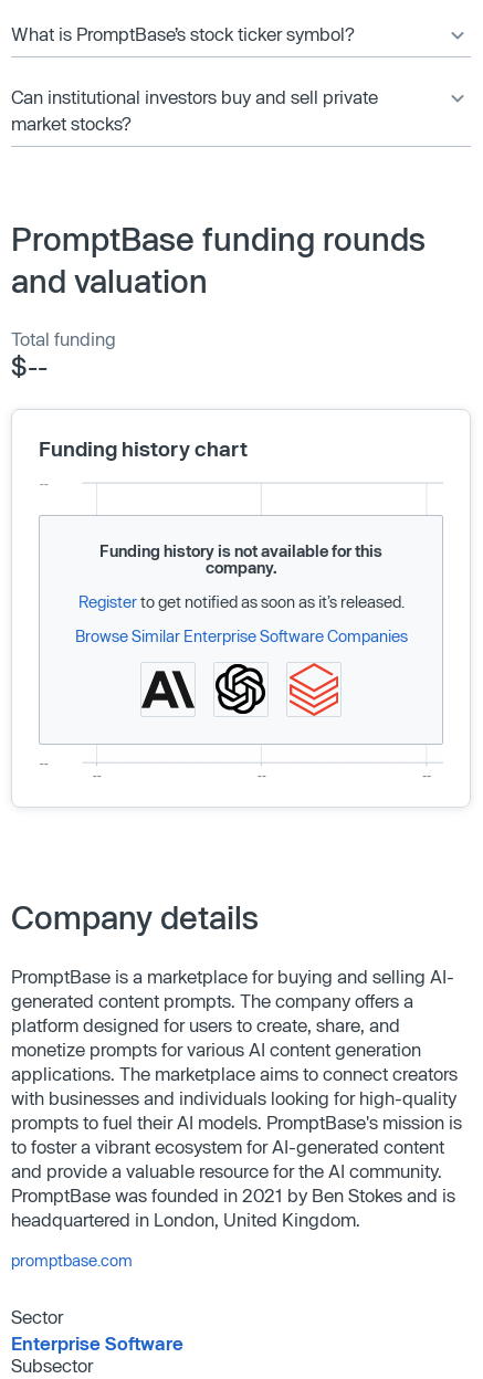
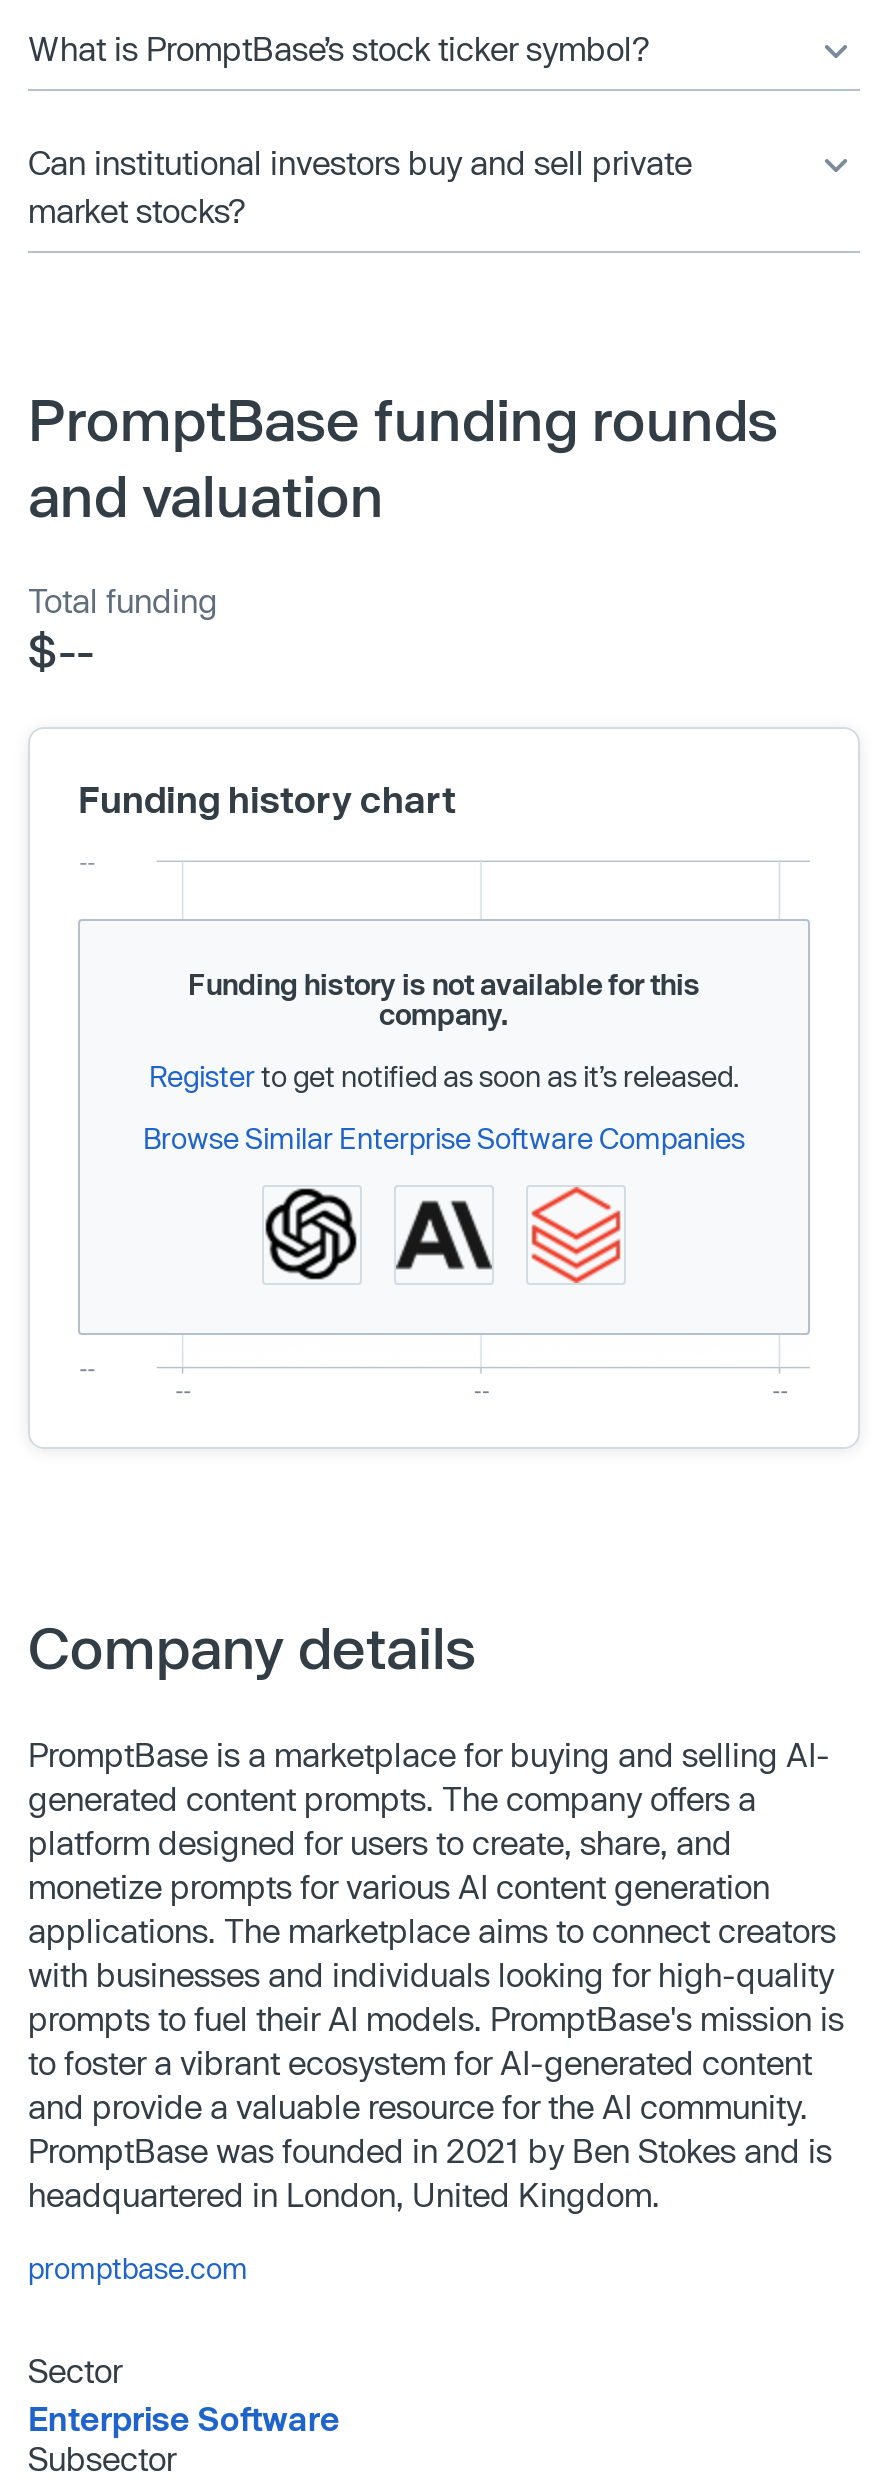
- [image]
+ [image]

- [image]
+ [image]
